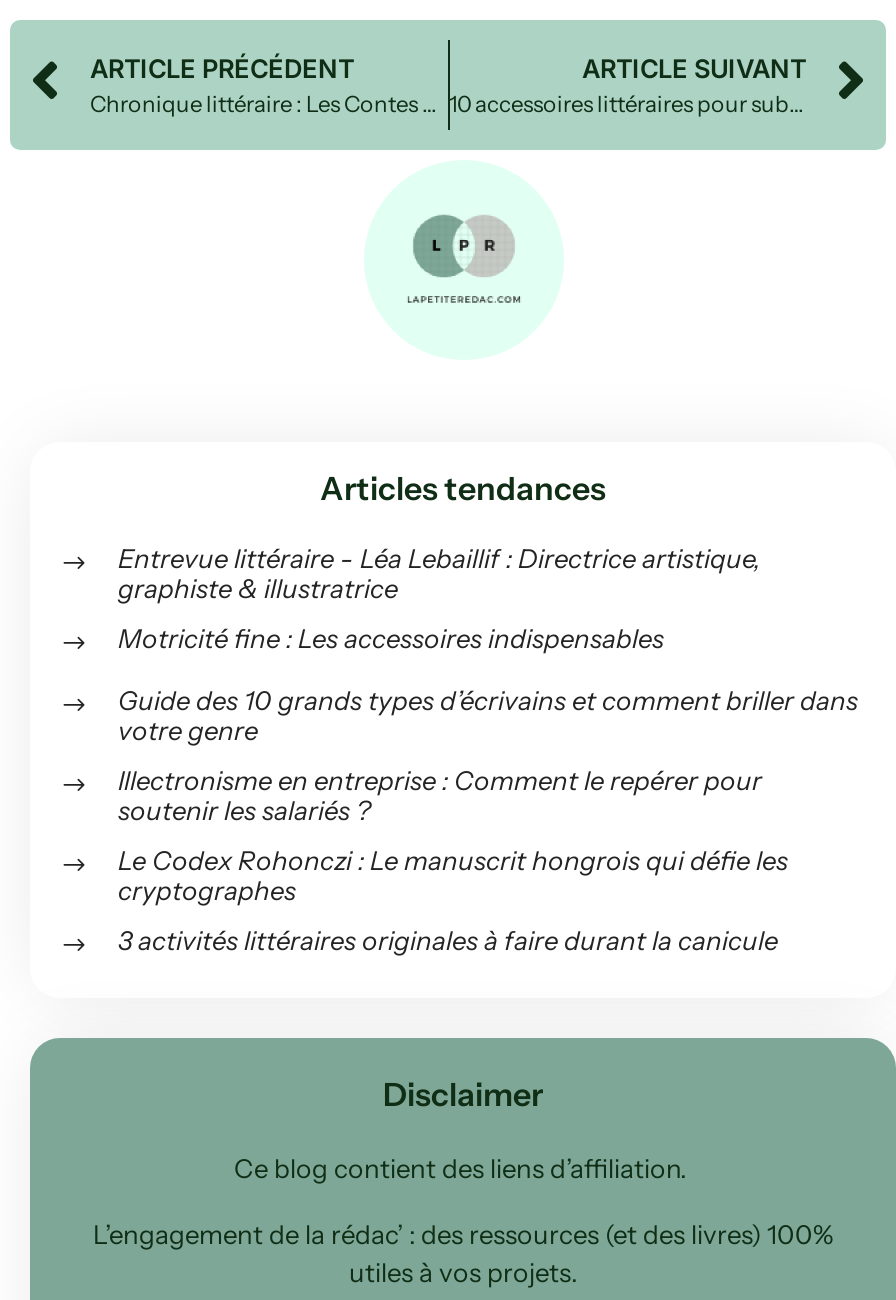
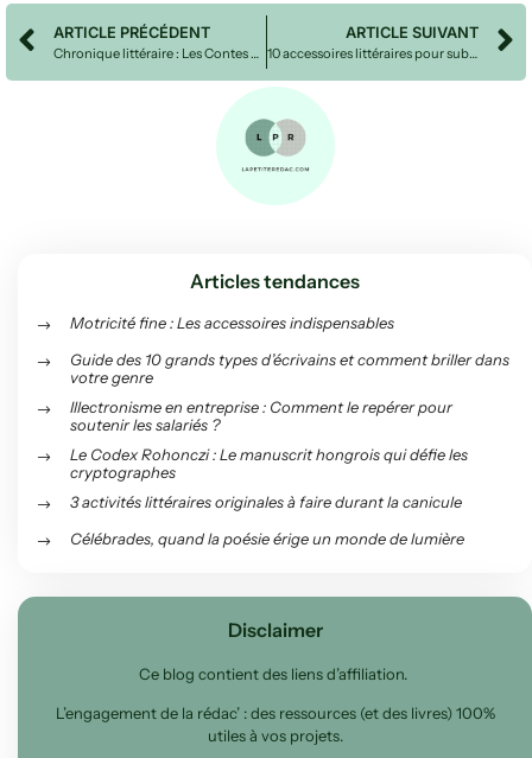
- Entrevue littéraire - Léa Lebaillif : Directrice artistique,
- graphiste & illustratrice

moved up: Motricité fine : Les accessoires indispensables | Guide des 10 grands types d’écrivains et comment briller dans | votre genre | Illectronisme en entreprise : Comment le repérer pour | soutenir les salariés ? | Le Codex Rohonczi : Le manuscrit hongrois qui défie les | cryptographes | 3 activités littéraires originales à faire durant la canicule

+ Célébrades, quand la poésie érige un monde de lumière
